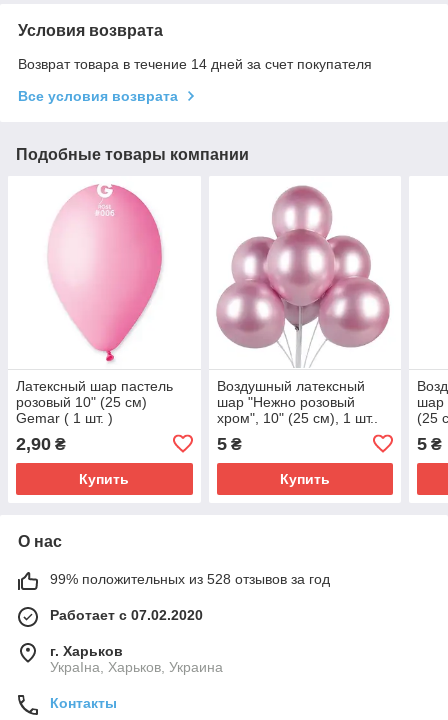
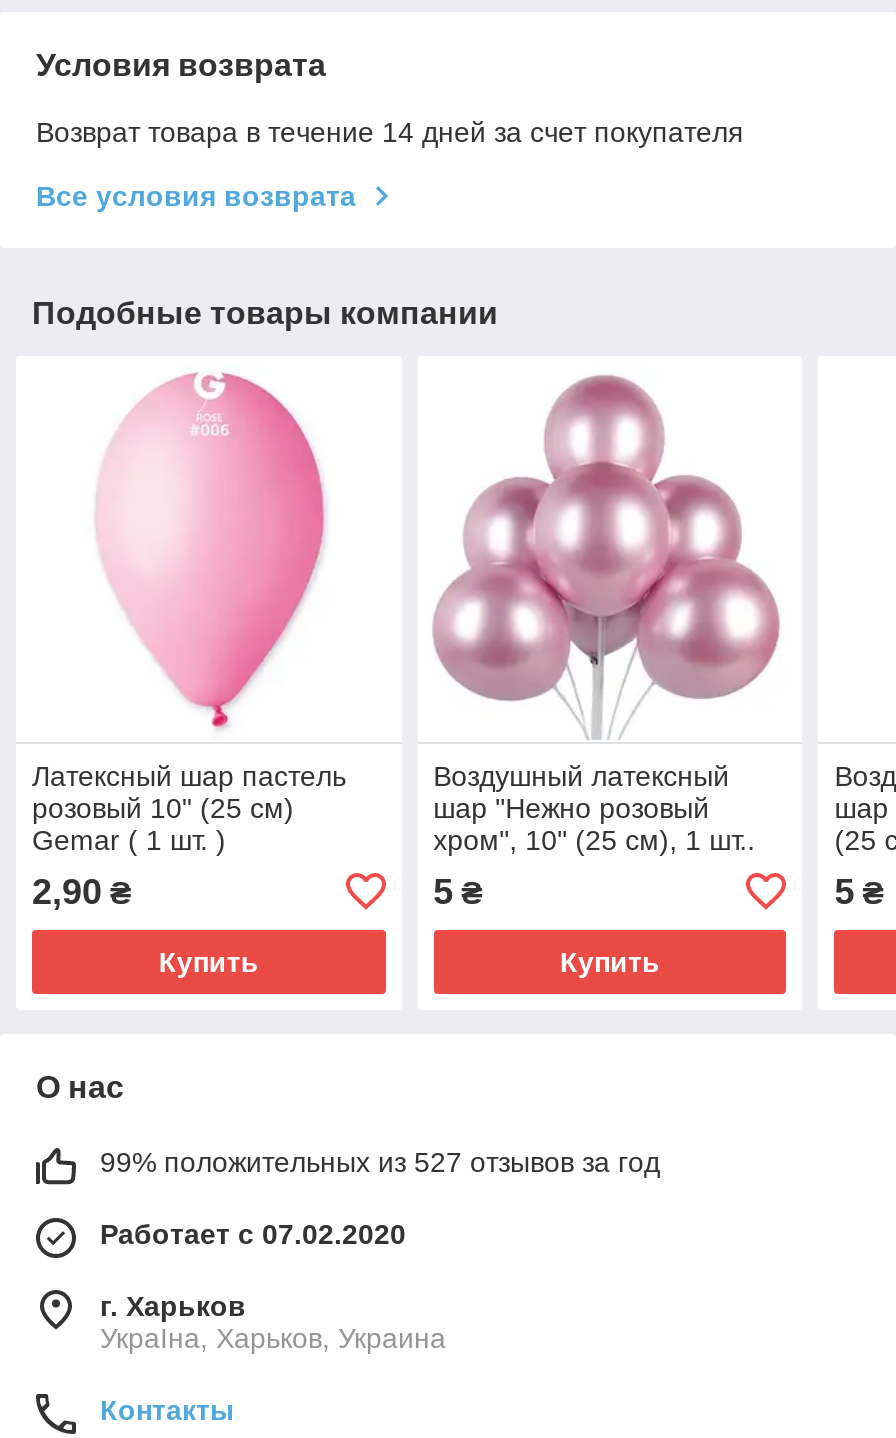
- 99% положительных из 528 отзывов за год
+ 99% положительных из 527 отзывов за год
